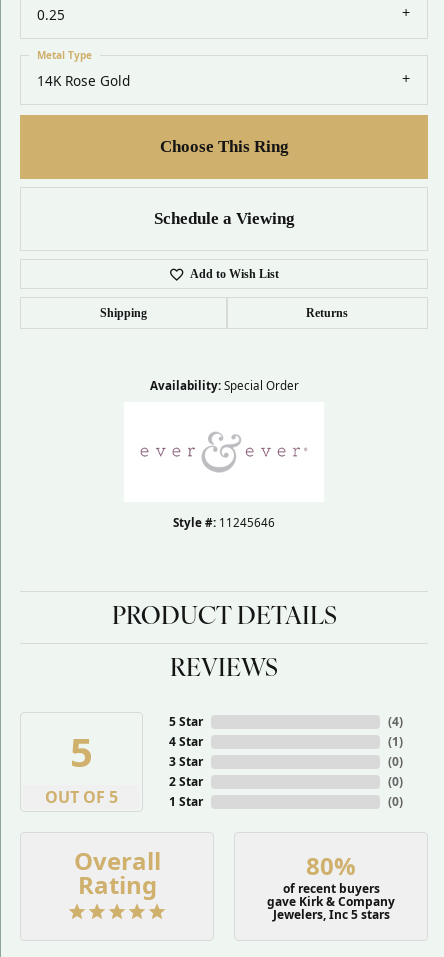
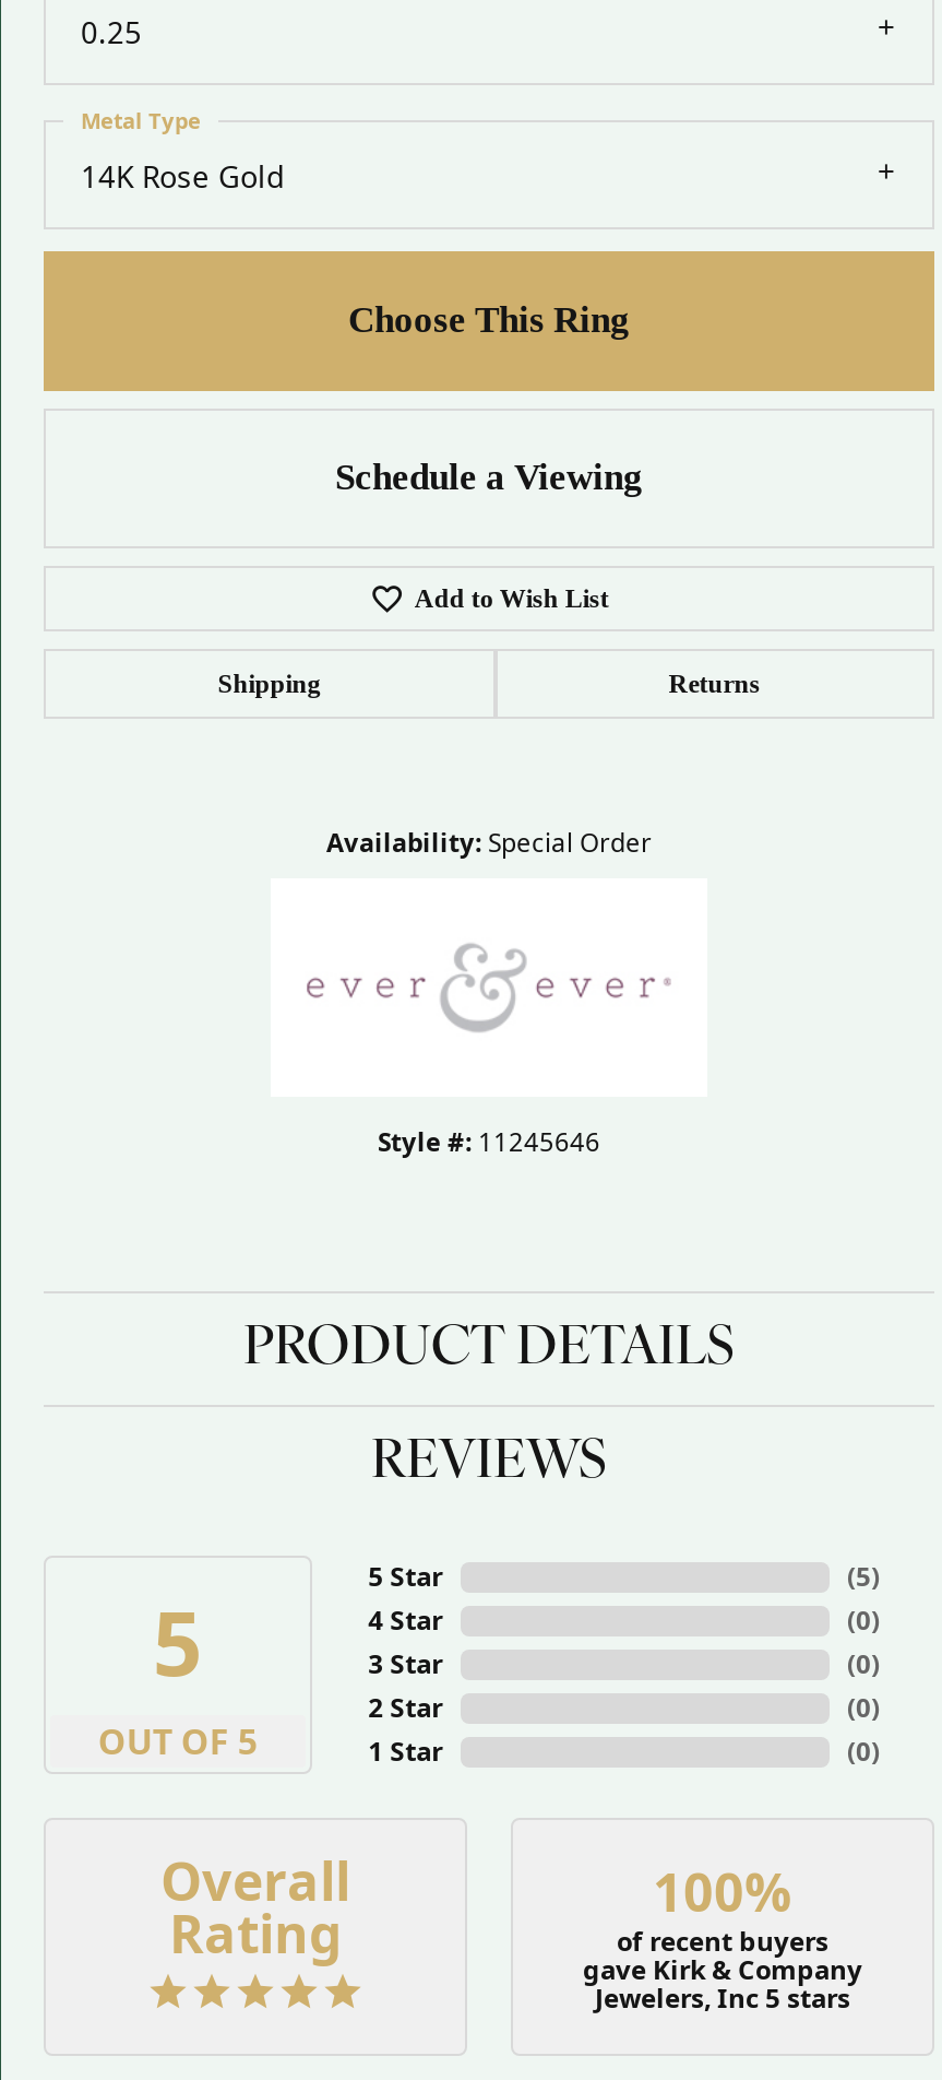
- (4)
+ (5)

- (1)
+ (0)

- 80%
+ 100%
